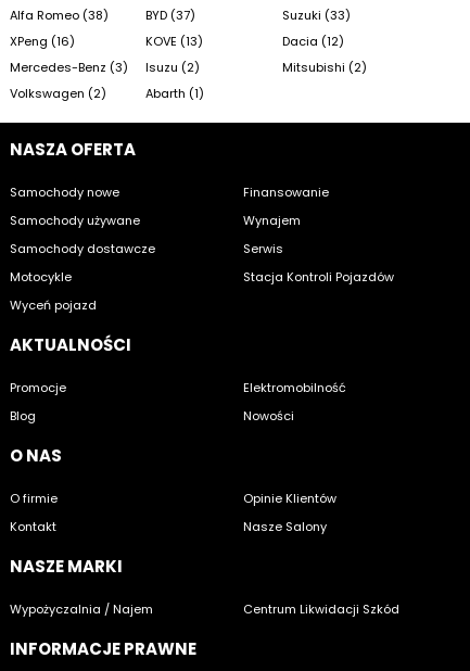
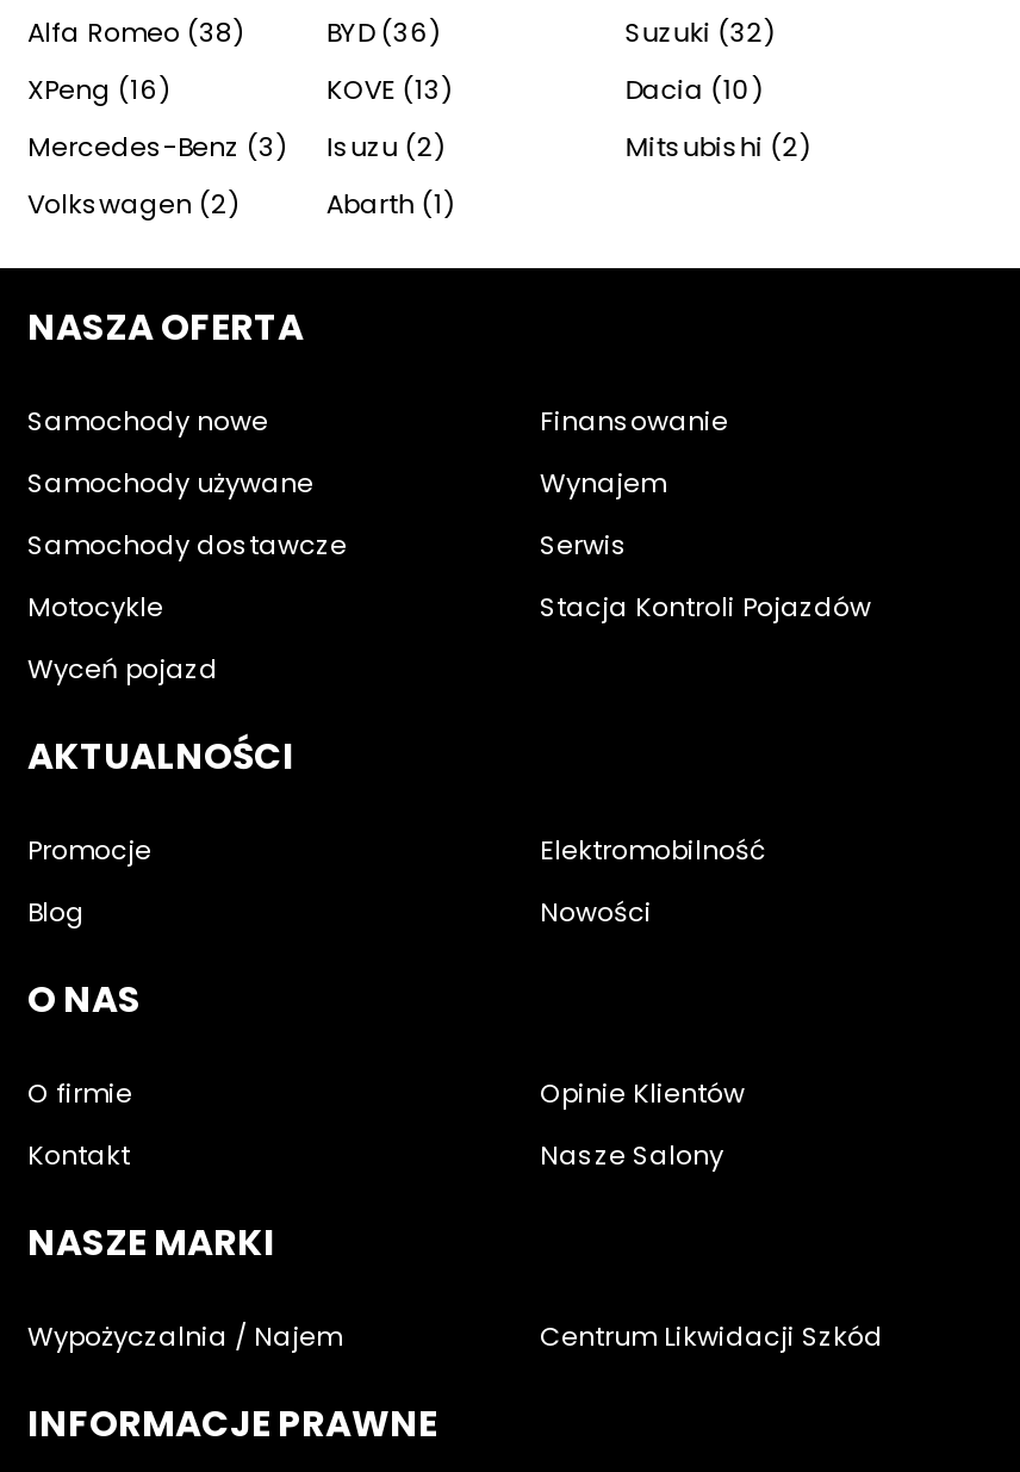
- BYD (37)
+ BYD (36)

- Suzuki (33)
+ Suzuki (32)

- Dacia (12)
+ Dacia (10)
